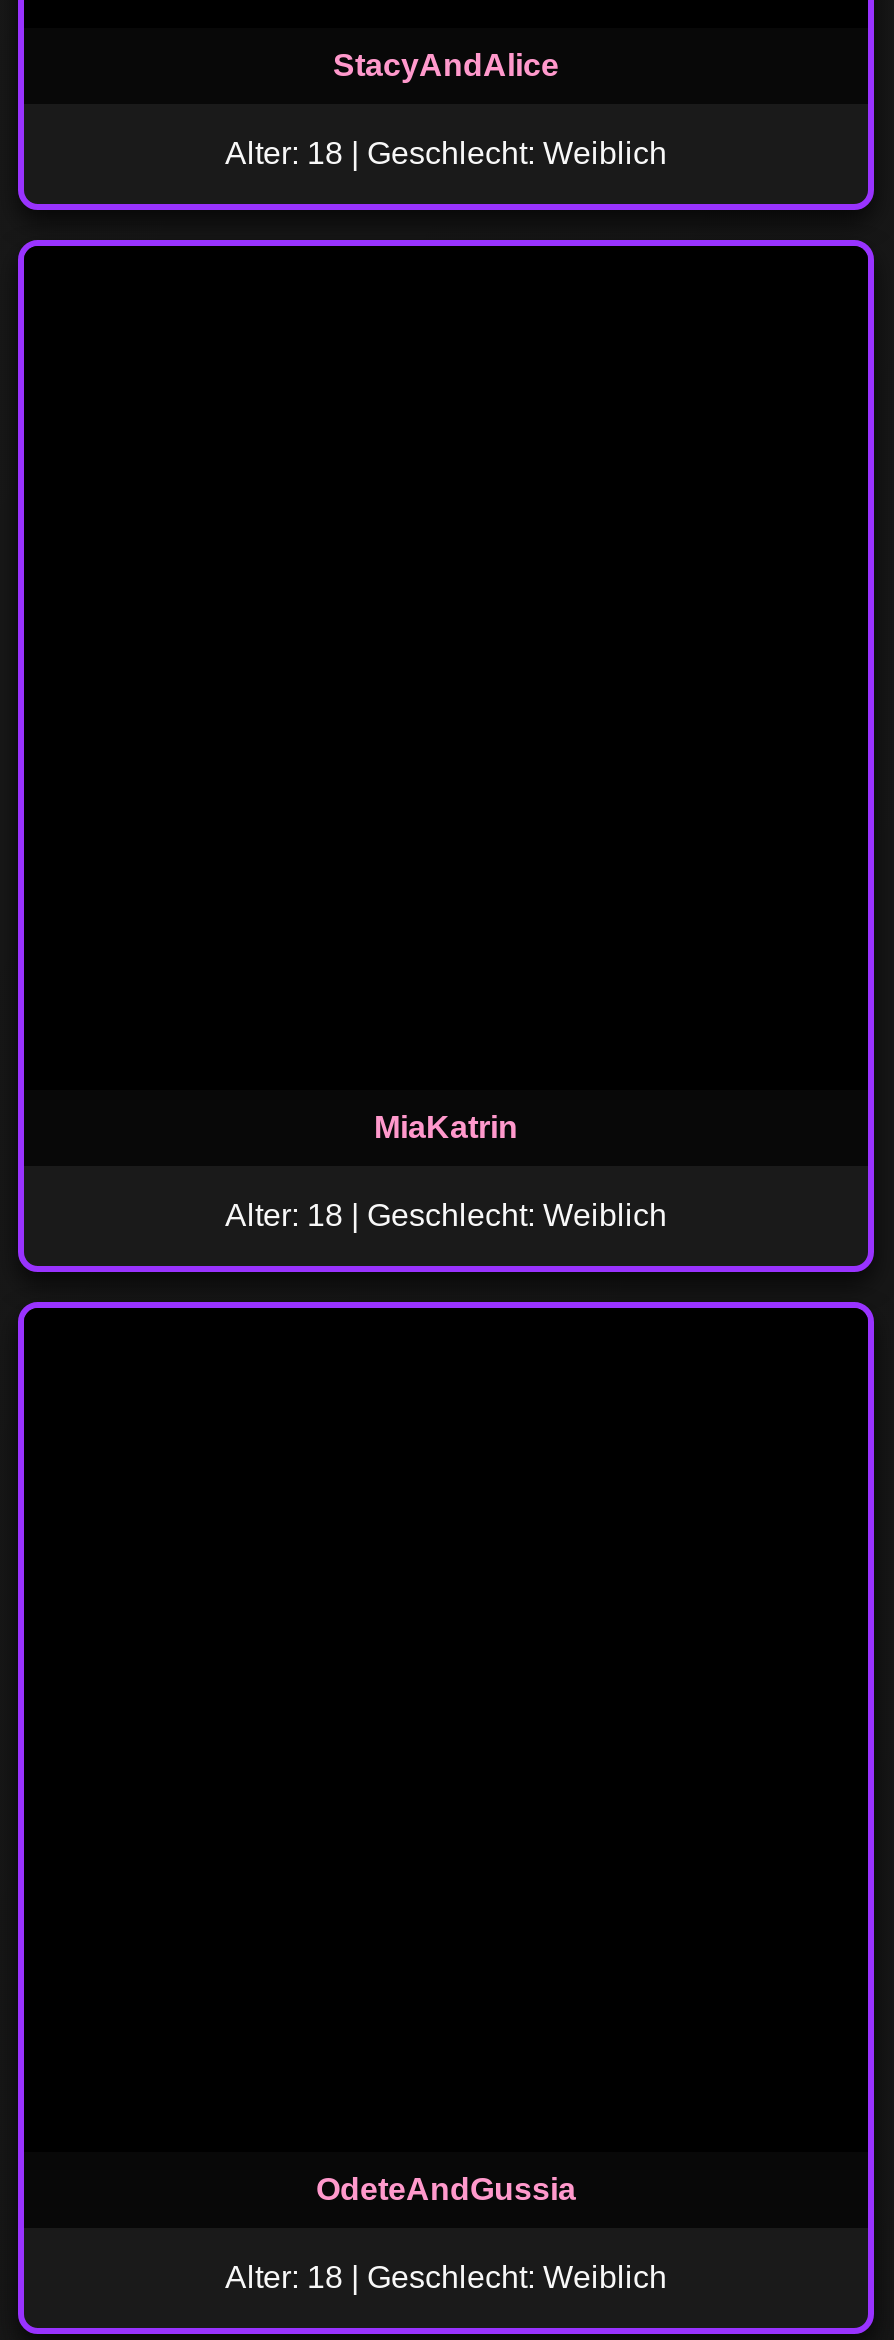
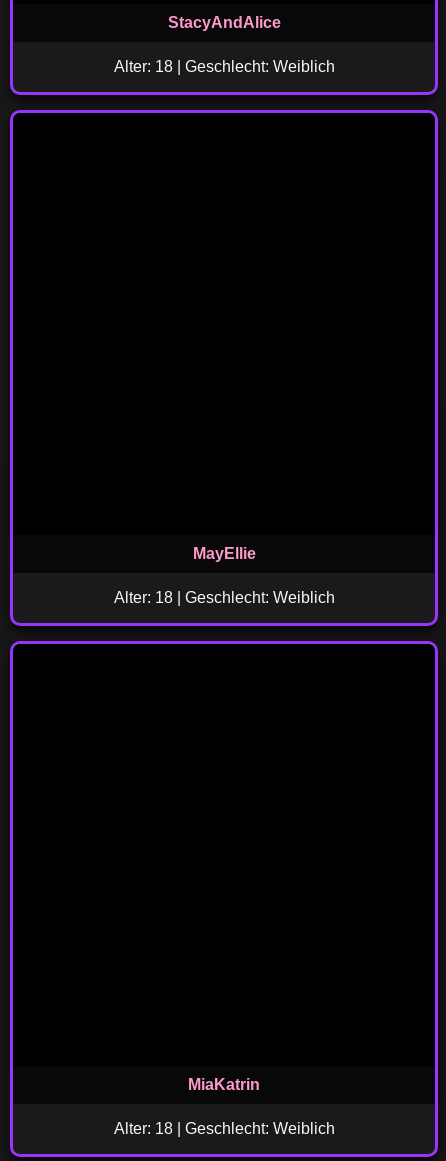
+ MayEllie

moved down: MiaKatrin

- OdeteAndGussia
